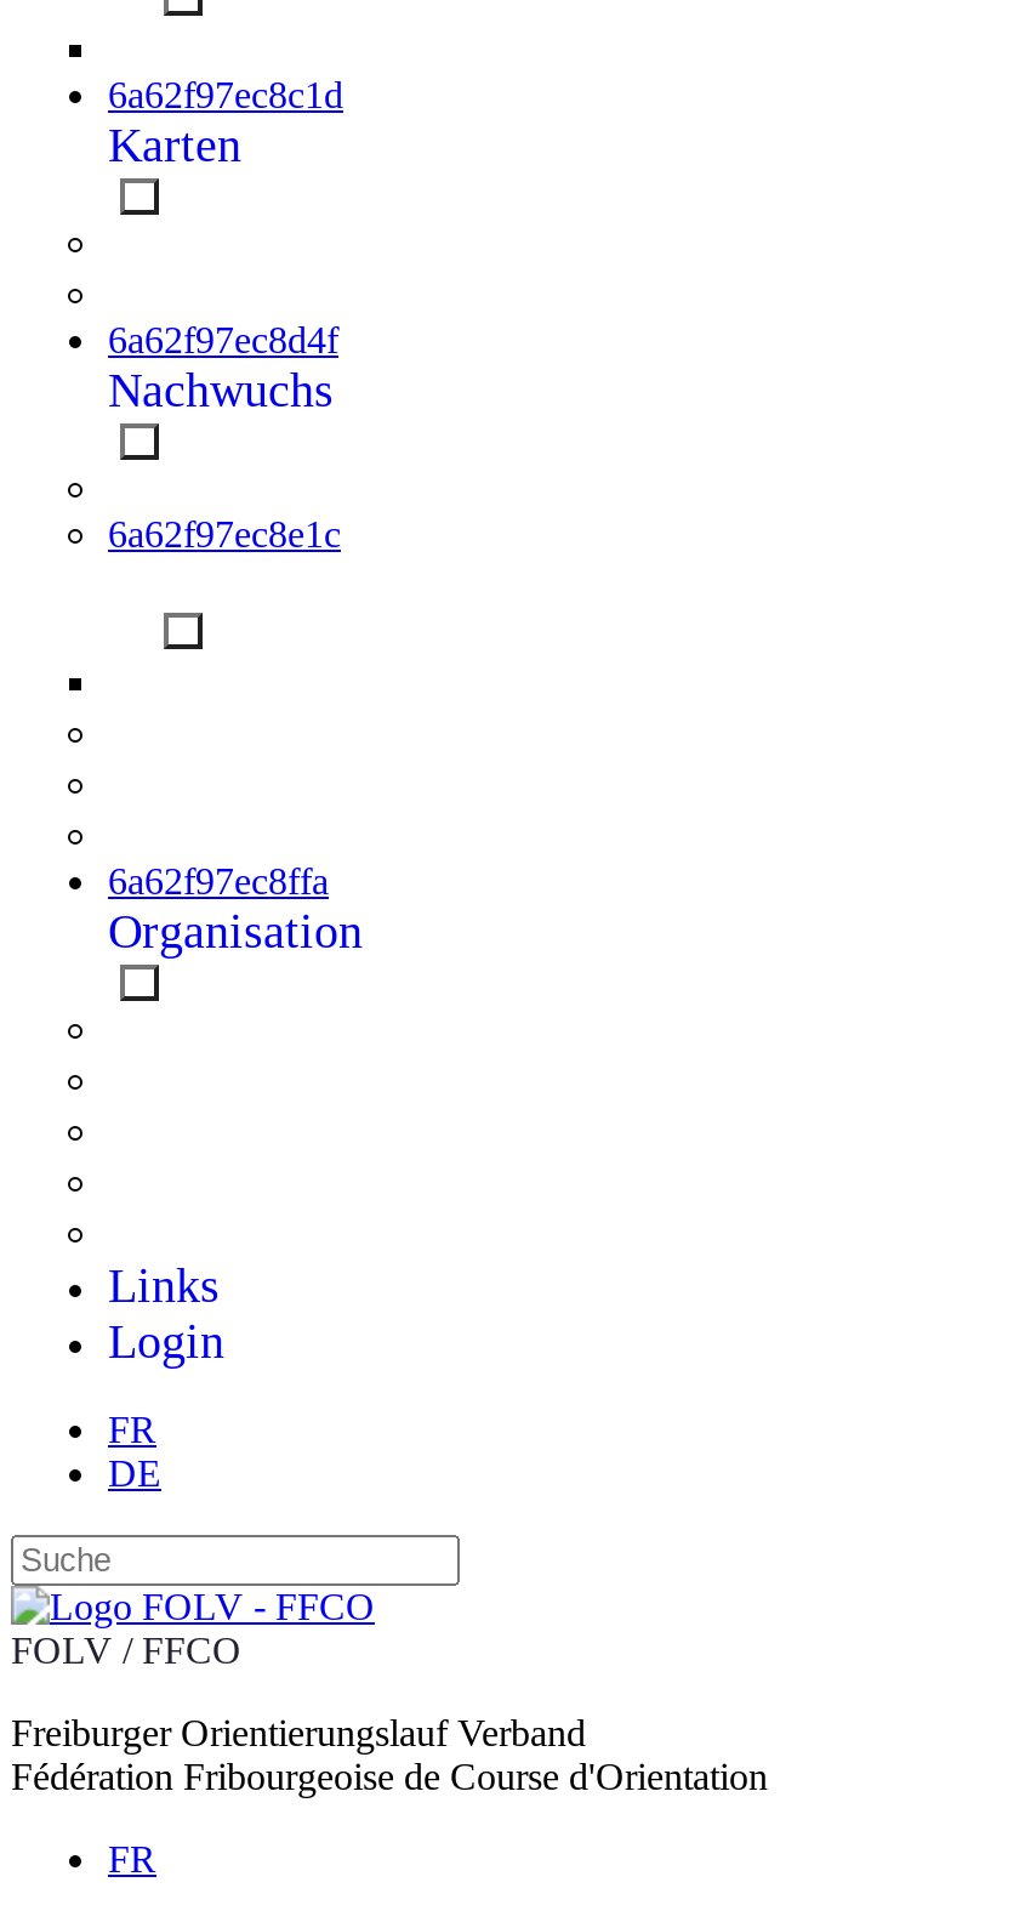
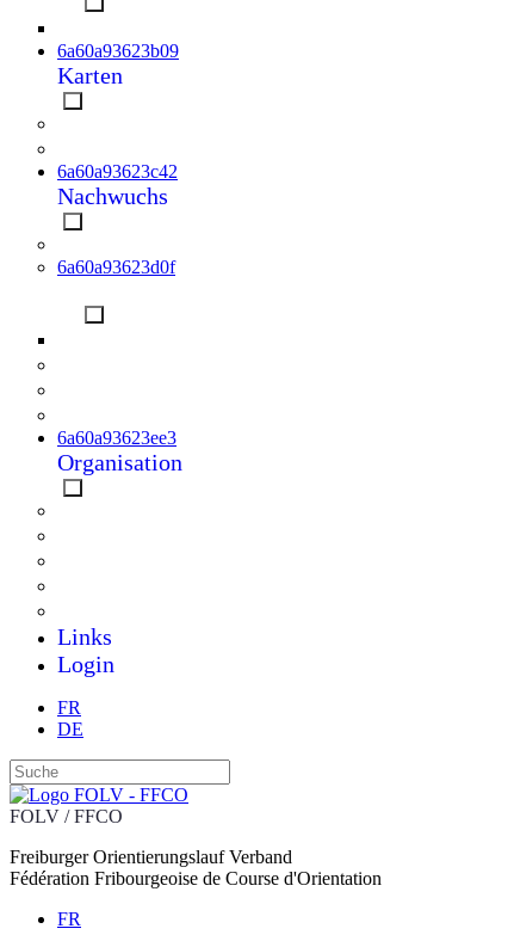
- 6a62f97ec8c1d
+ 6a60a93623b09

- 6a62f97ec8d4f
+ 6a60a93623c42

- 6a62f97ec8e1c
+ 6a60a93623d0f

- 6a62f97ec8ffa
+ 6a60a93623ee3
